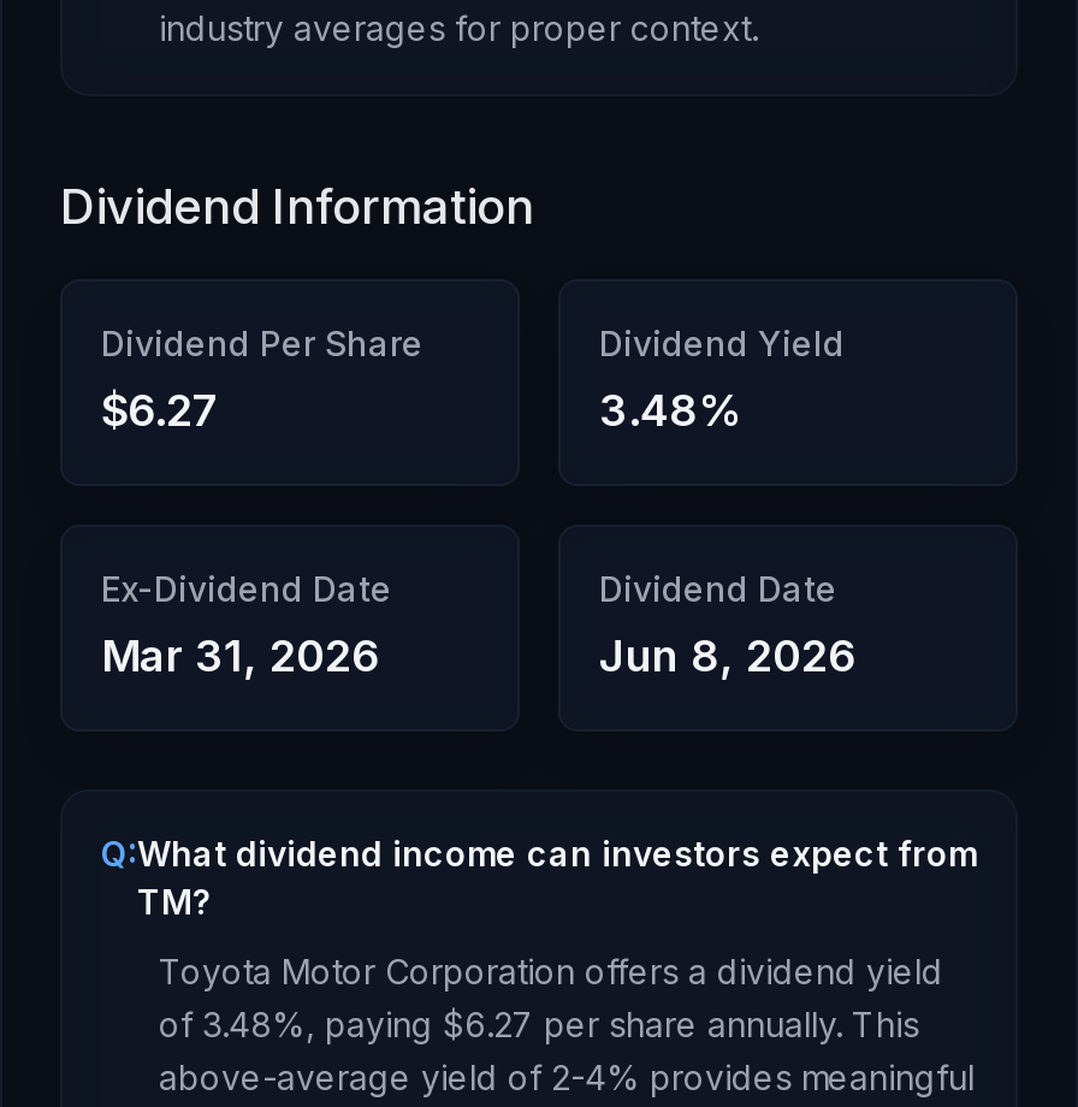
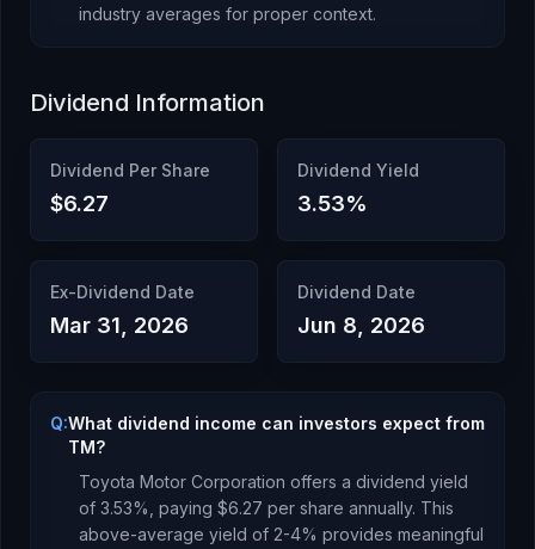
- 3.48%
+ 3.53%

- of 3.48%, paying $6.27 per share annually. This
+ of 3.53%, paying $6.27 per share annually. This
